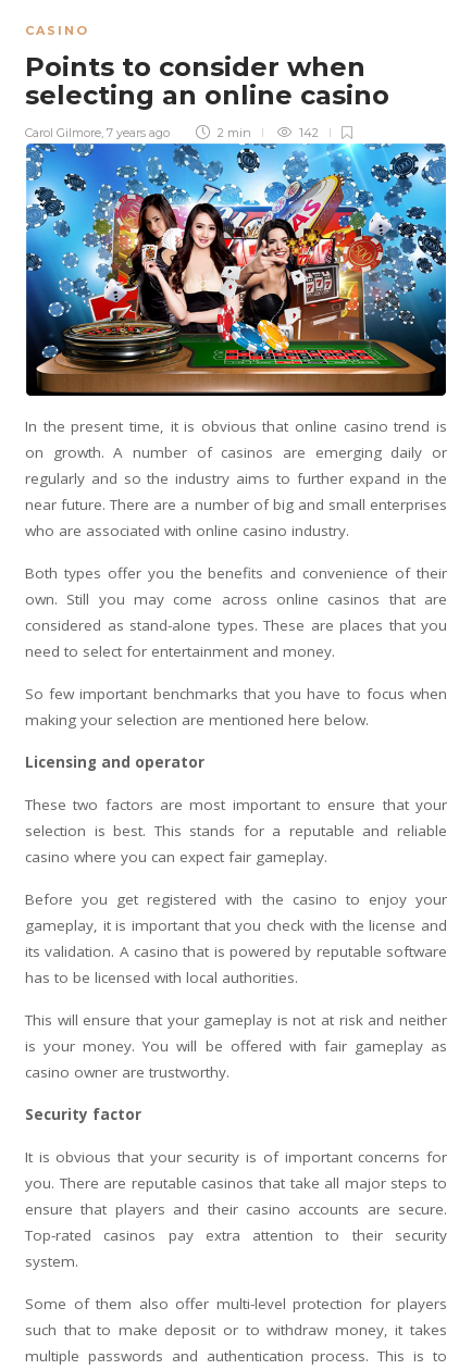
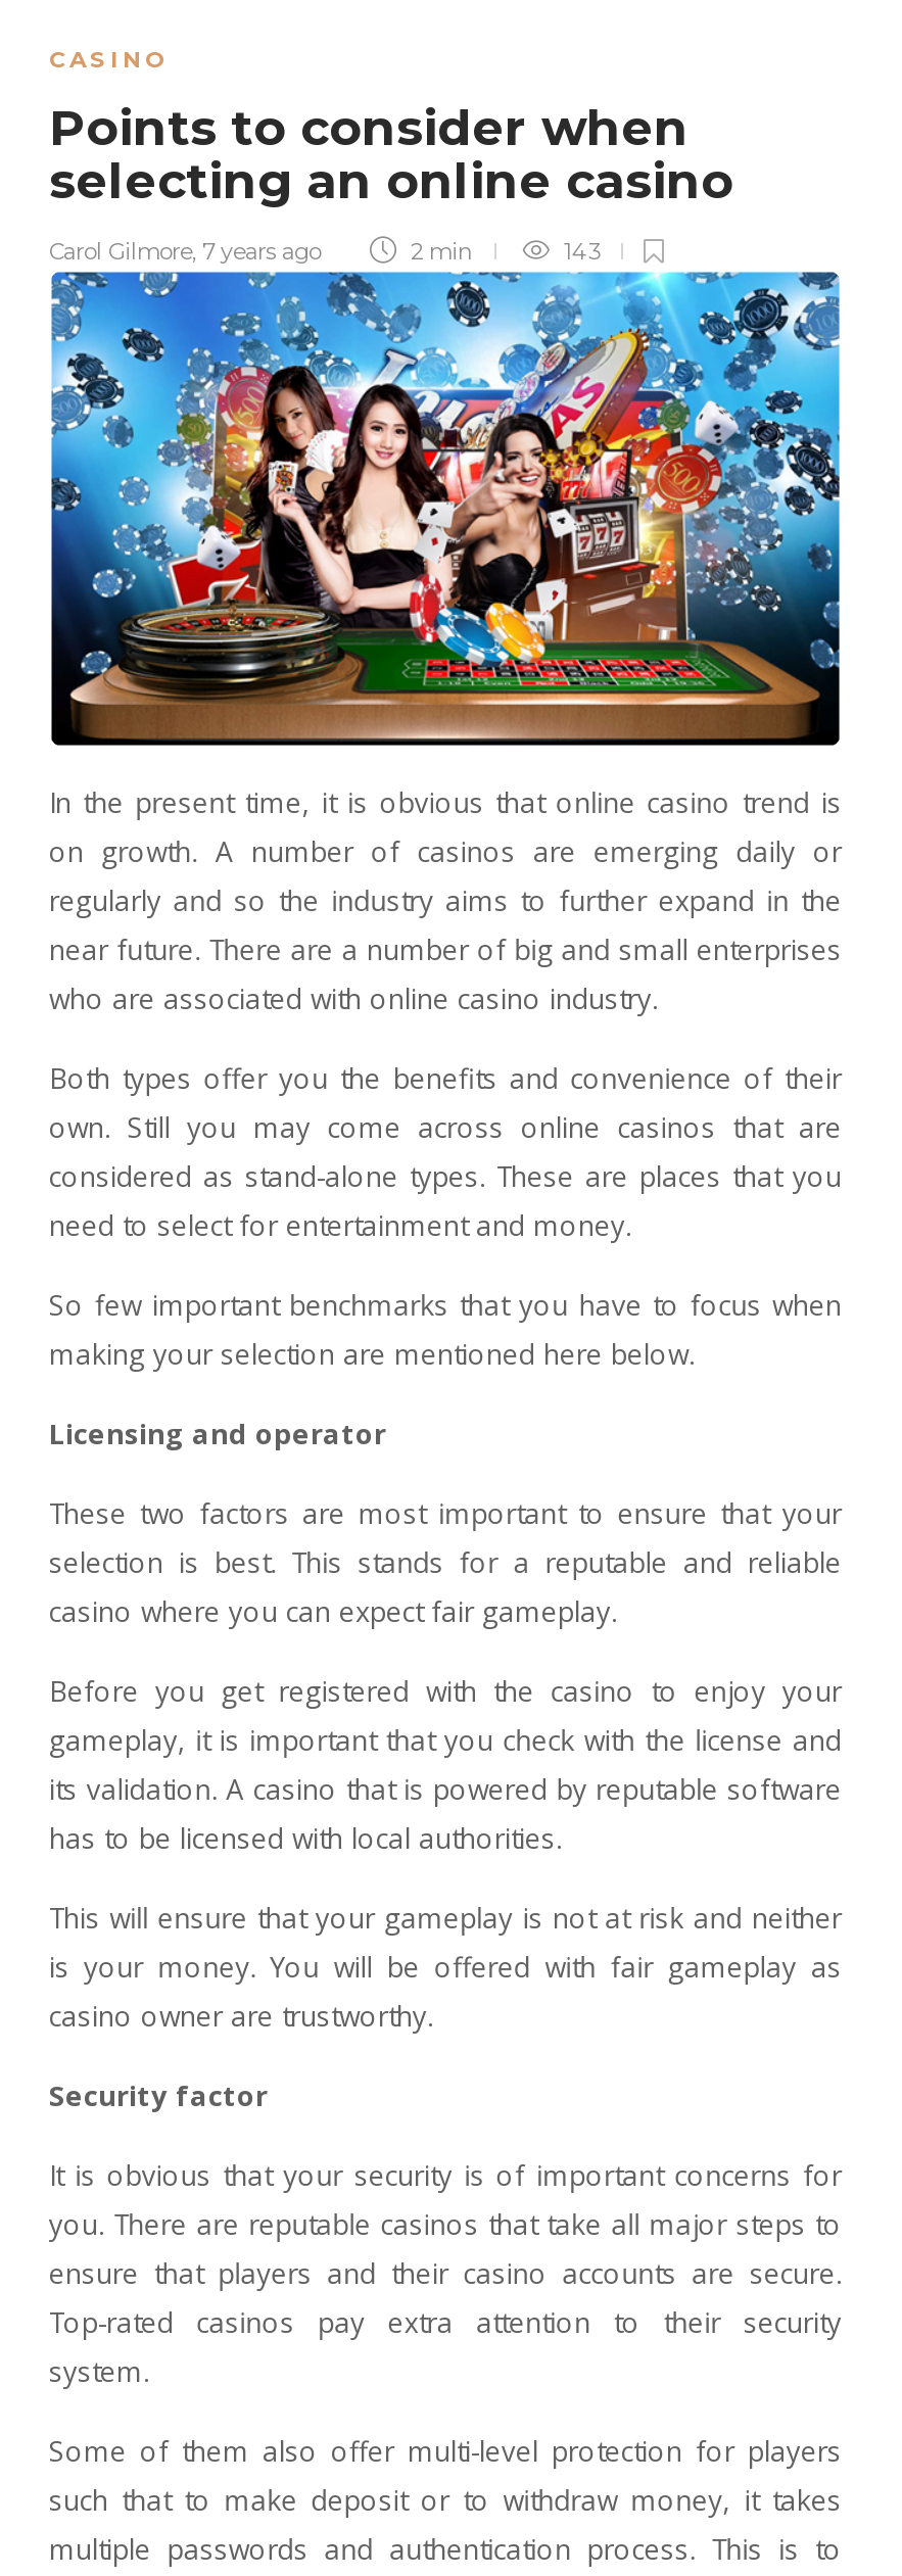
- 142
+ 143
